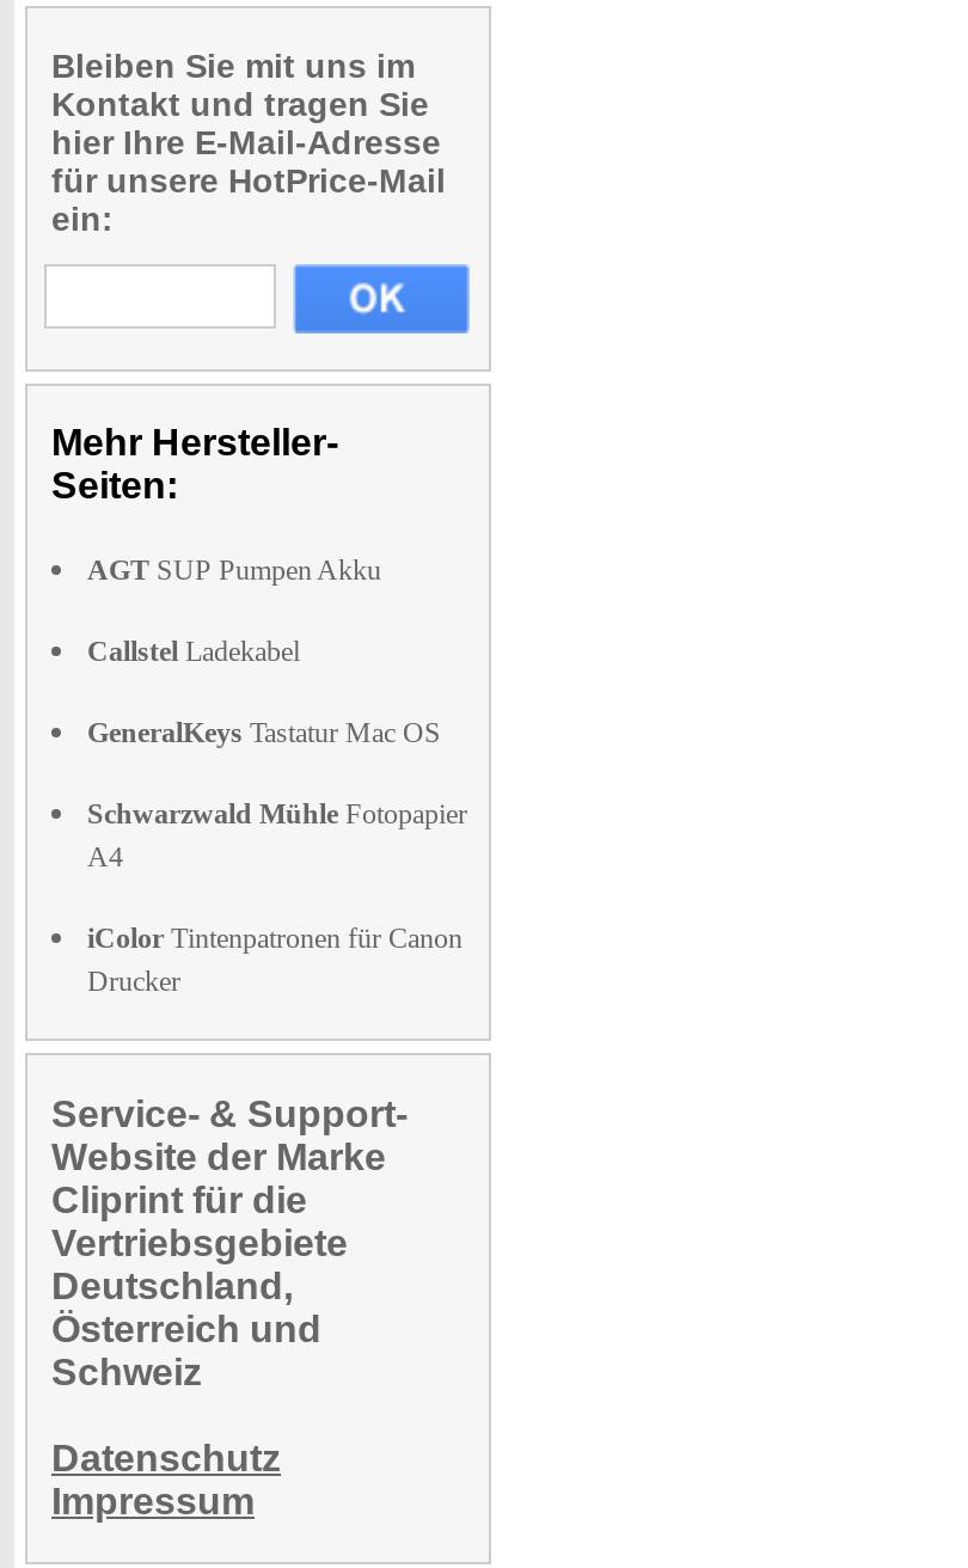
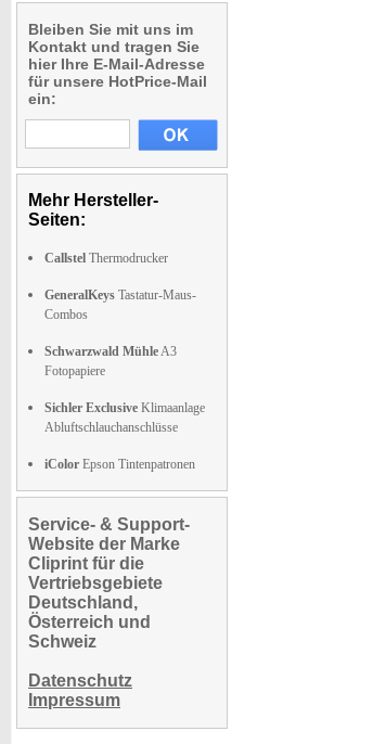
- AGT SUP Pumpen Akku
+ Callstel Thermodrucker

- Callstel Ladekabel
+ GeneralKeys Tastatur-Maus-
+ Combos

- GeneralKeys Tastatur Mac OS
+ Schwarzwald MühleA3
+ Fotopapiere

- Schwarzwald Mühle Fotopapier
- A4
+ Sichler Exclusive Klimaanlage
+ Abluftschlauchanschlüsse

- iColor Tintenpatronen für Canon
- Drucker
+ iColor Epson Tintenpatronen
